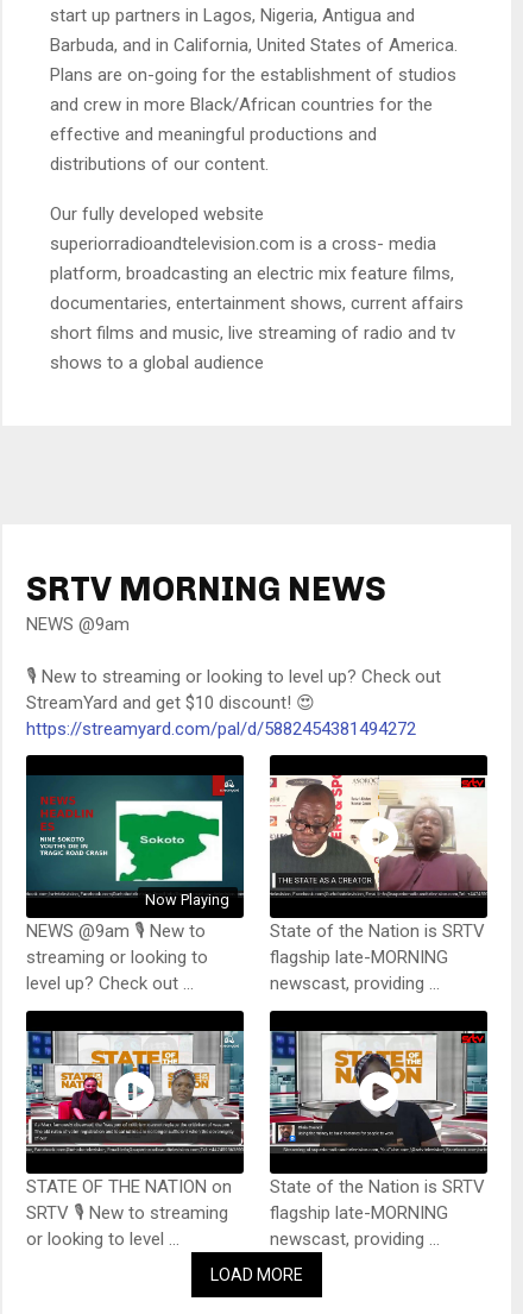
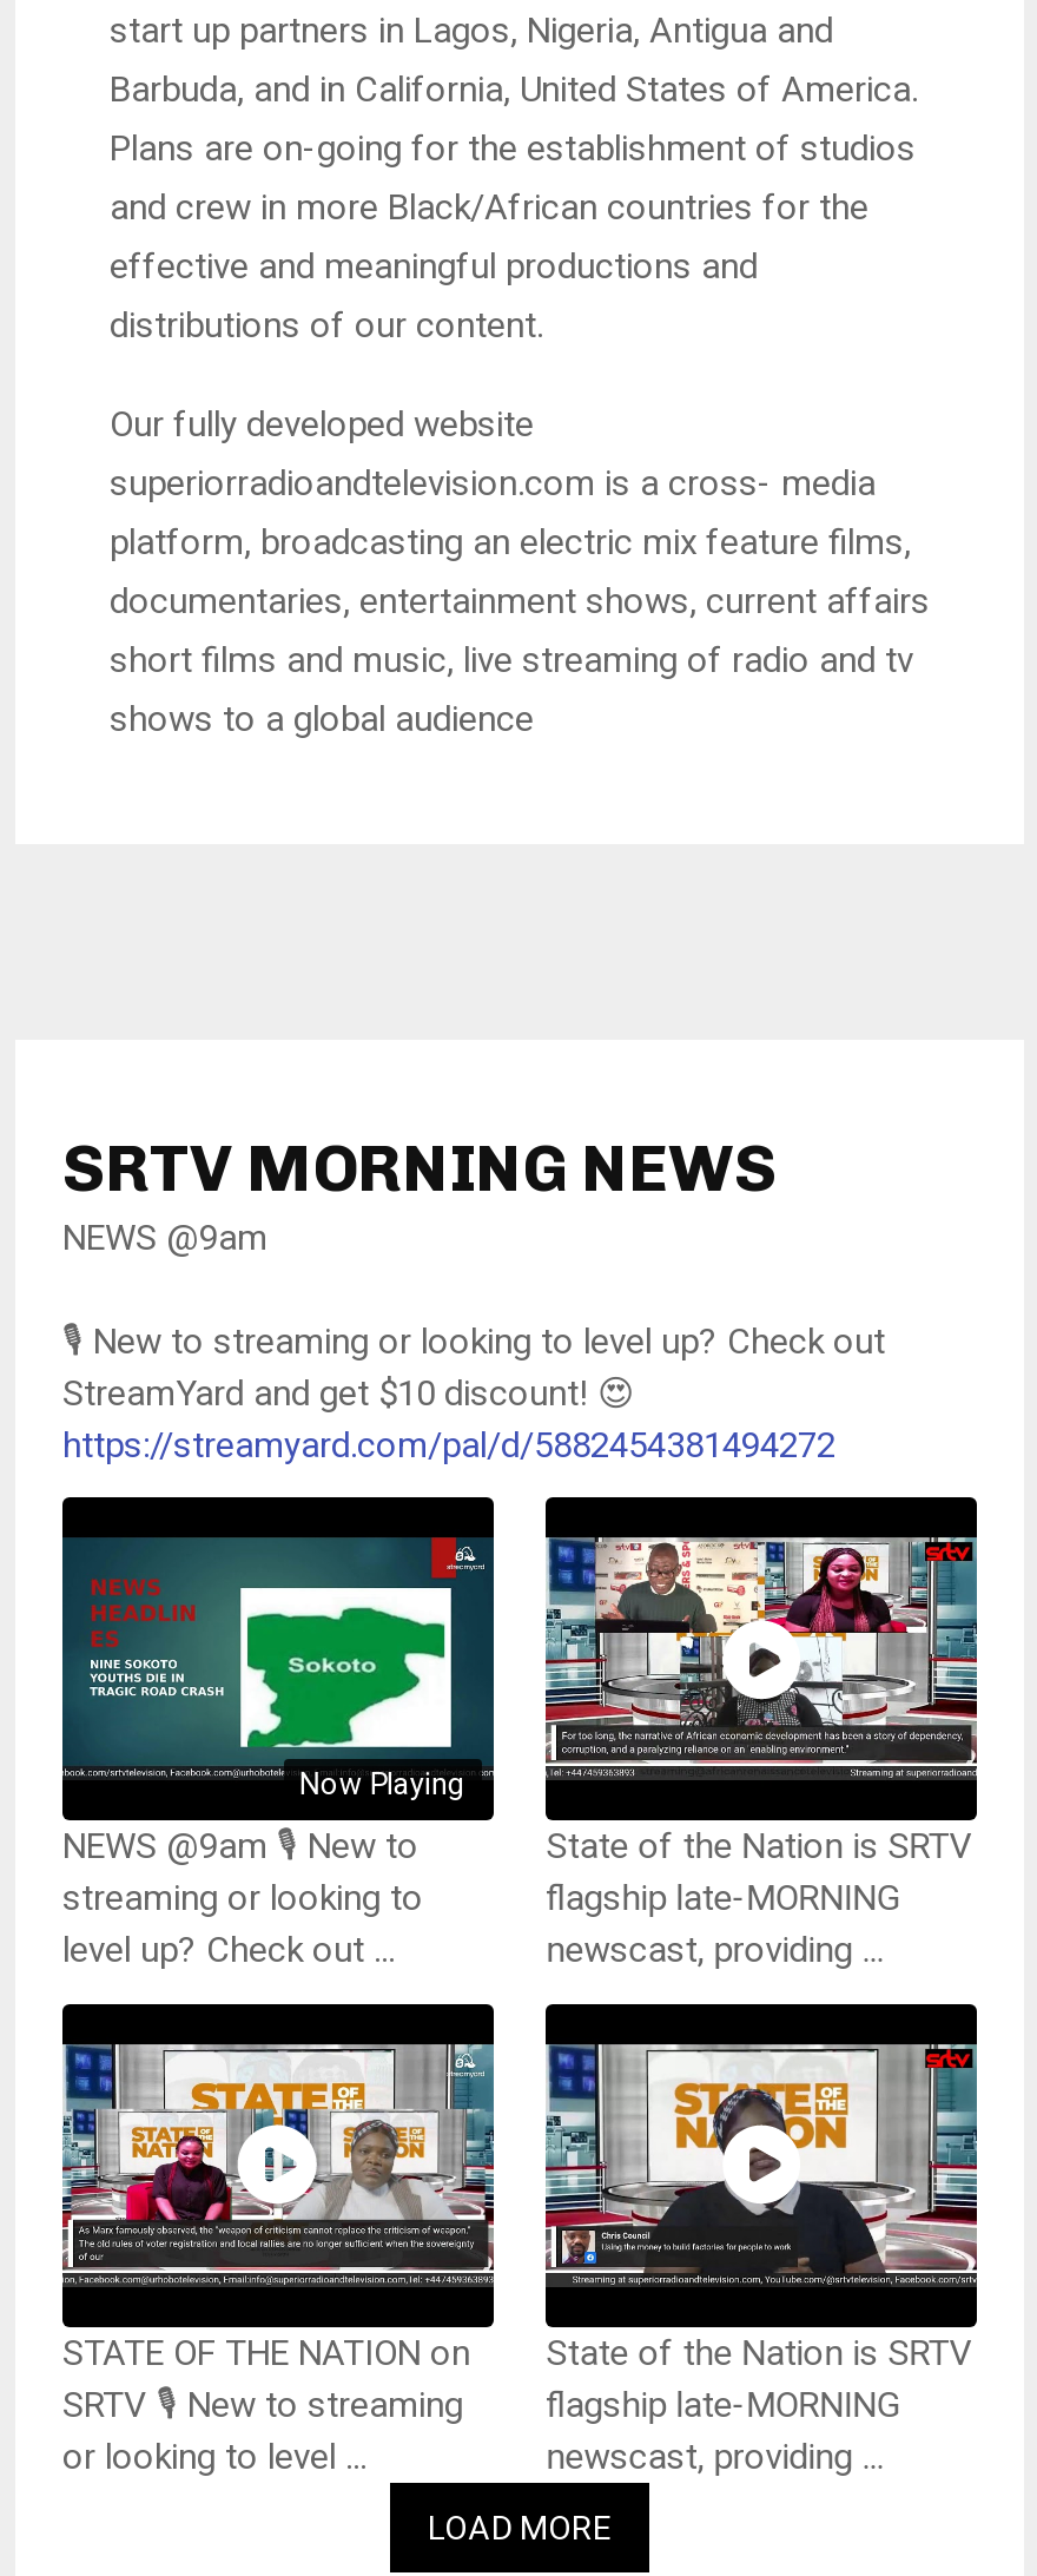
- [image]
+ [image]
